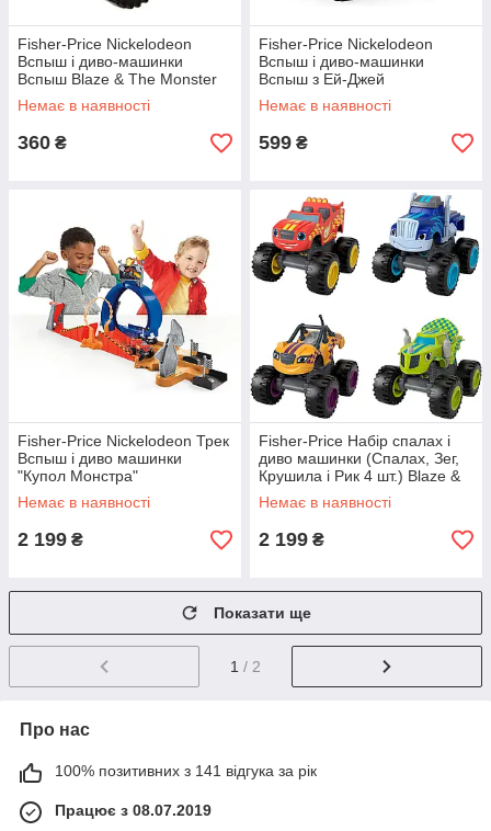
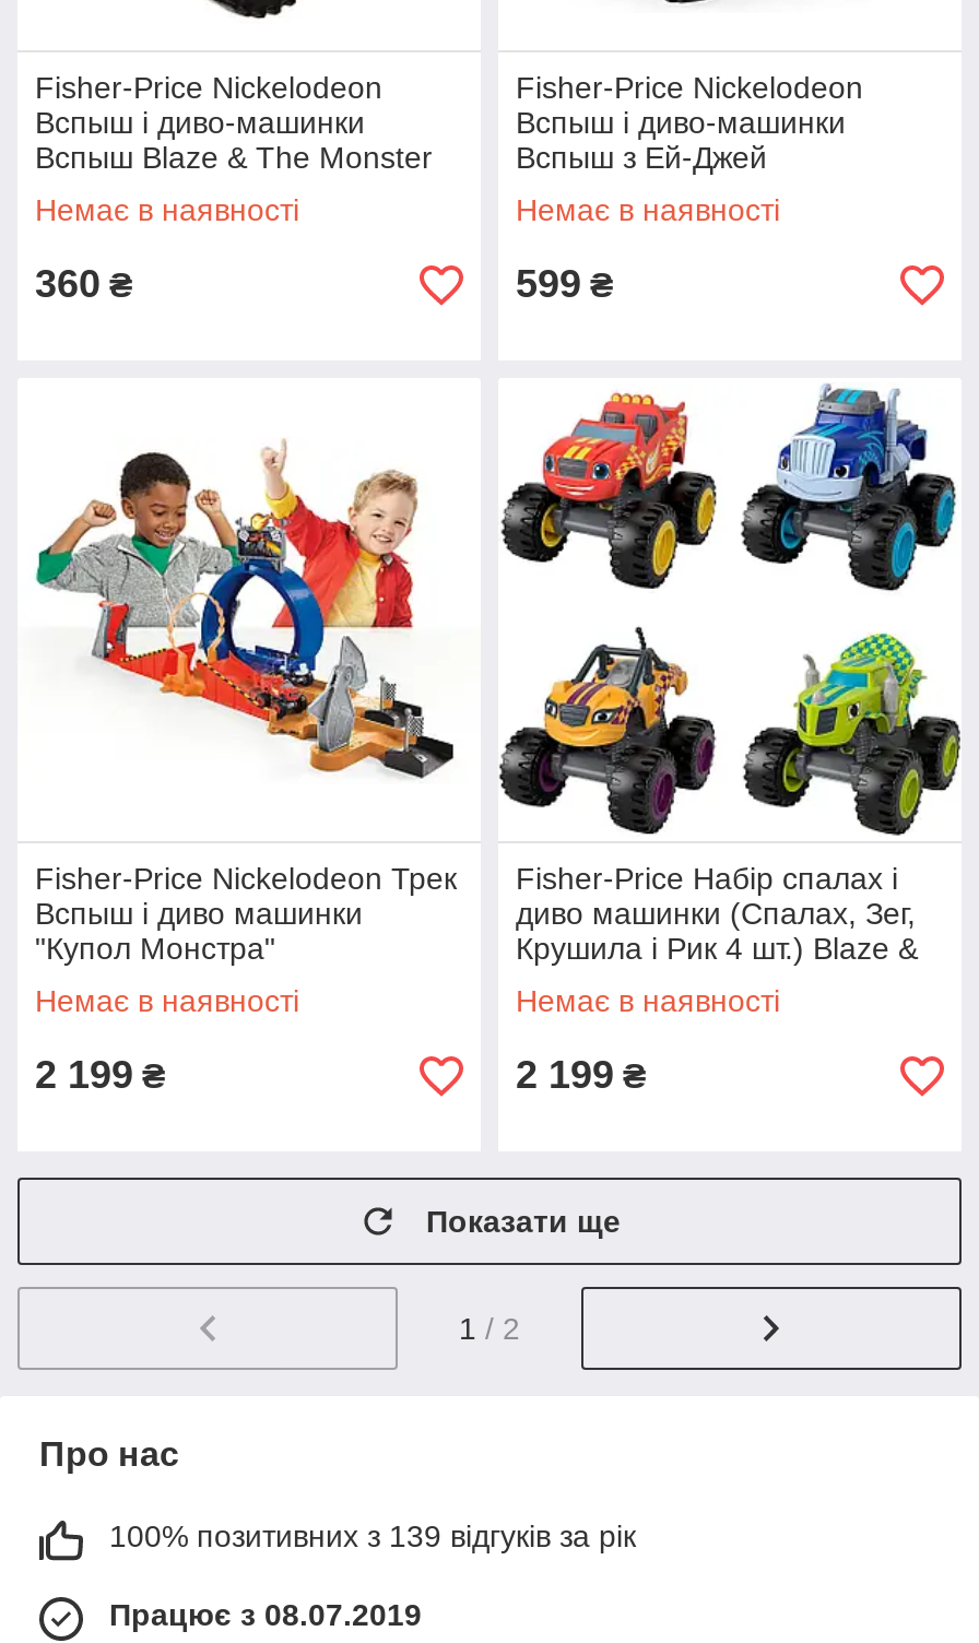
- 100% позитивних з 141 відгука за рік
+ 100% позитивних з 139 відгуків за рік
